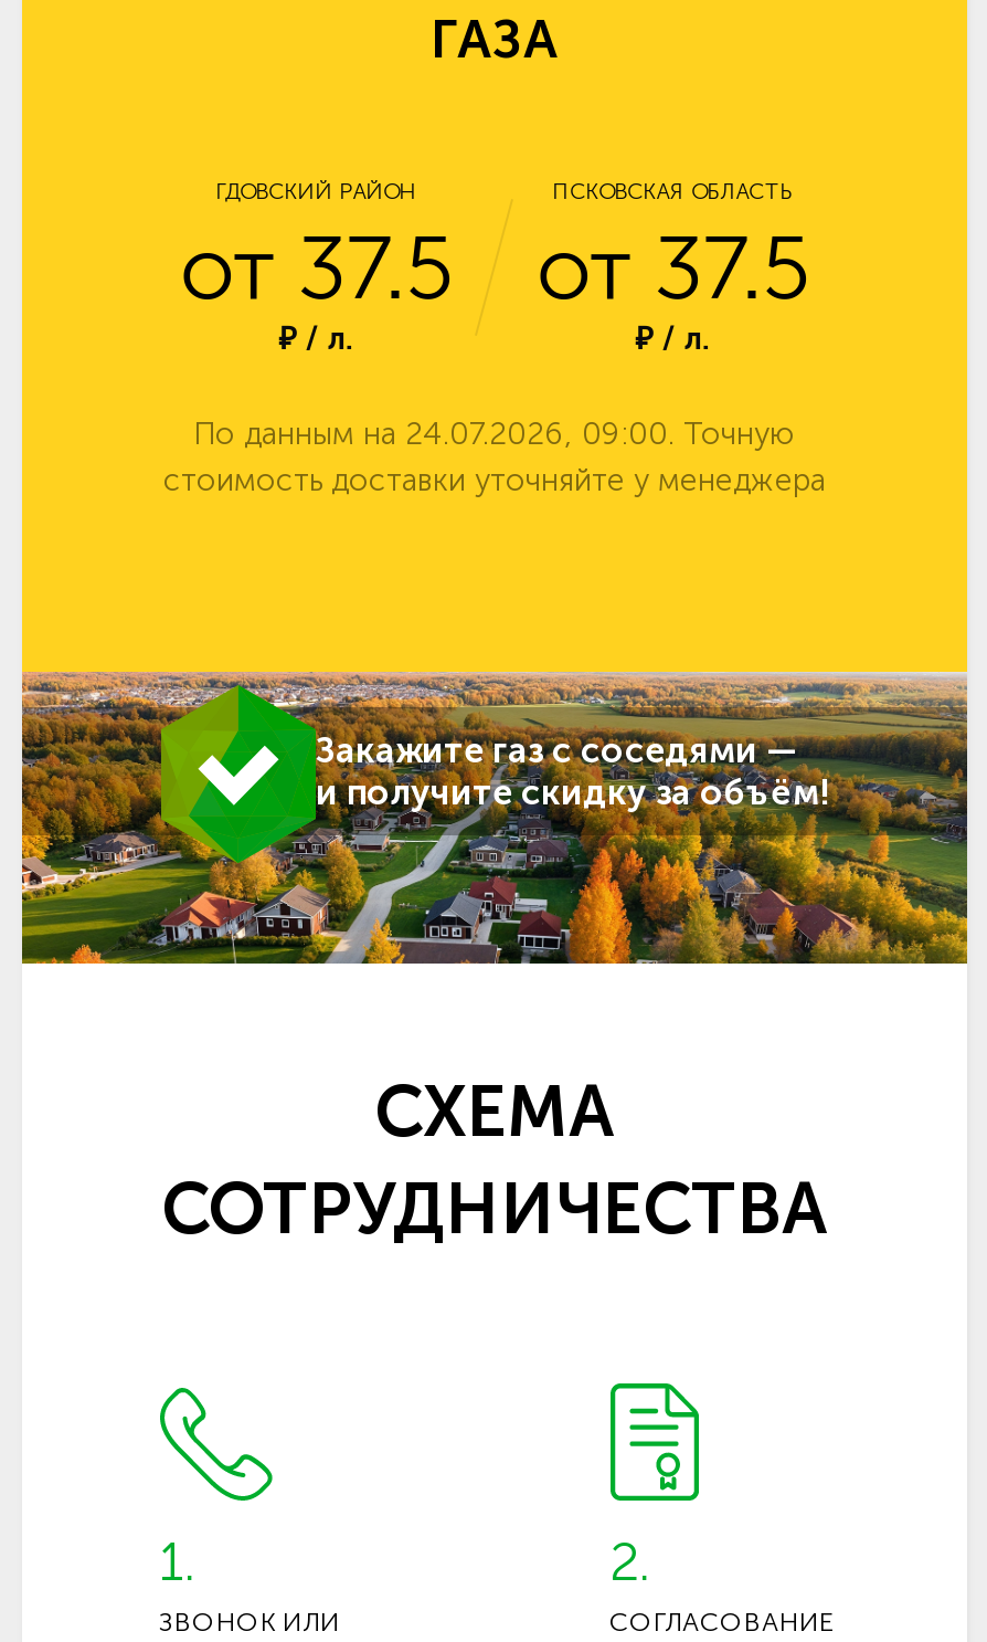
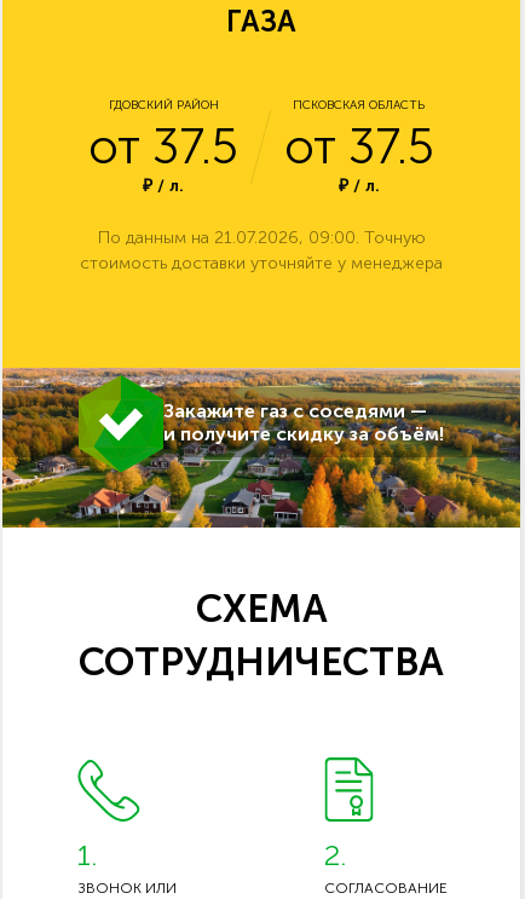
- По данным на 24.07.2026, 09:00. Точную
+ По данным на 21.07.2026, 09:00. Точную
